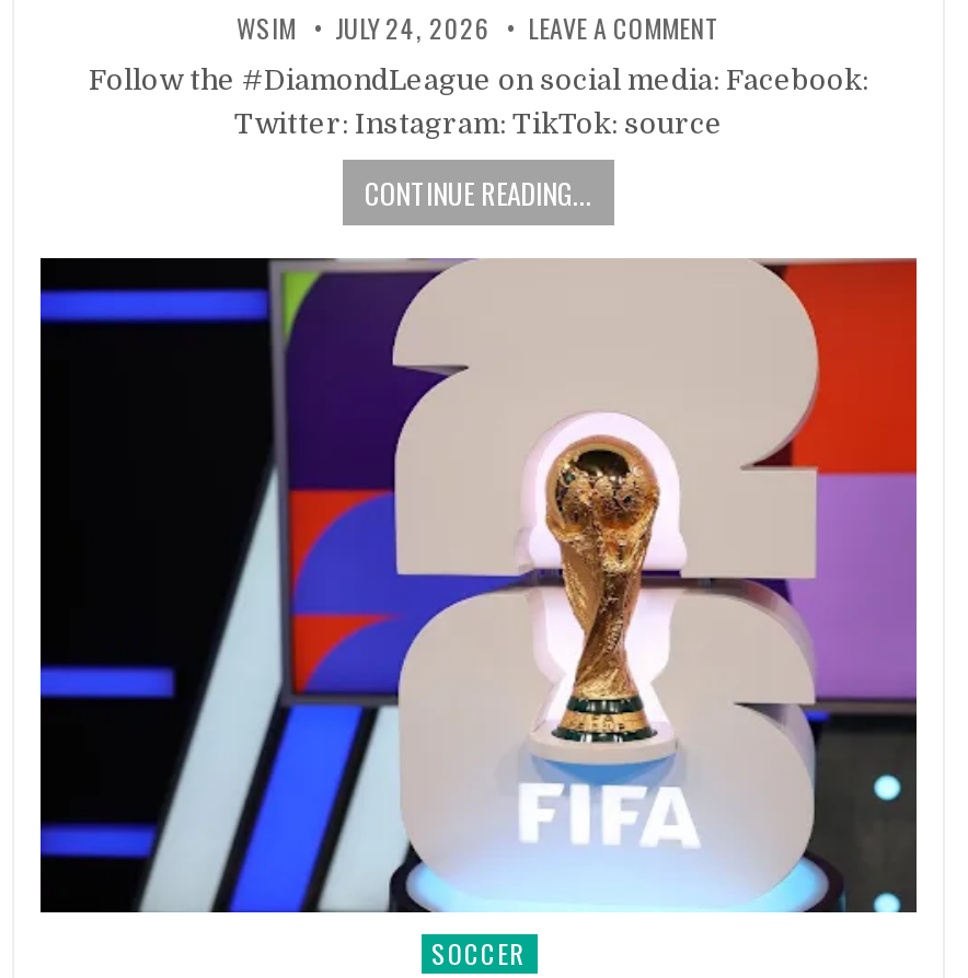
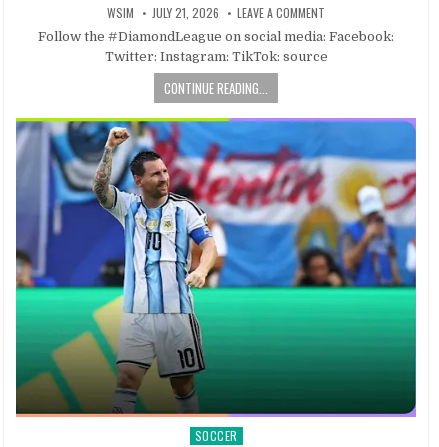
- WSIM JULY 24, 2026 LEAVE A COMMENT
+ WSIM JULY 21, 2026 LEAVE A COMMENT

- [image]
+ [image]
